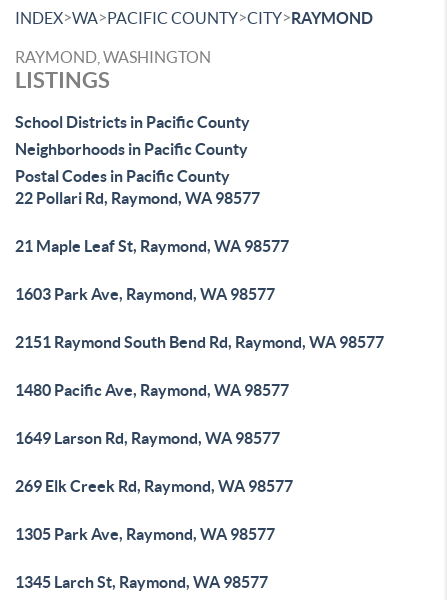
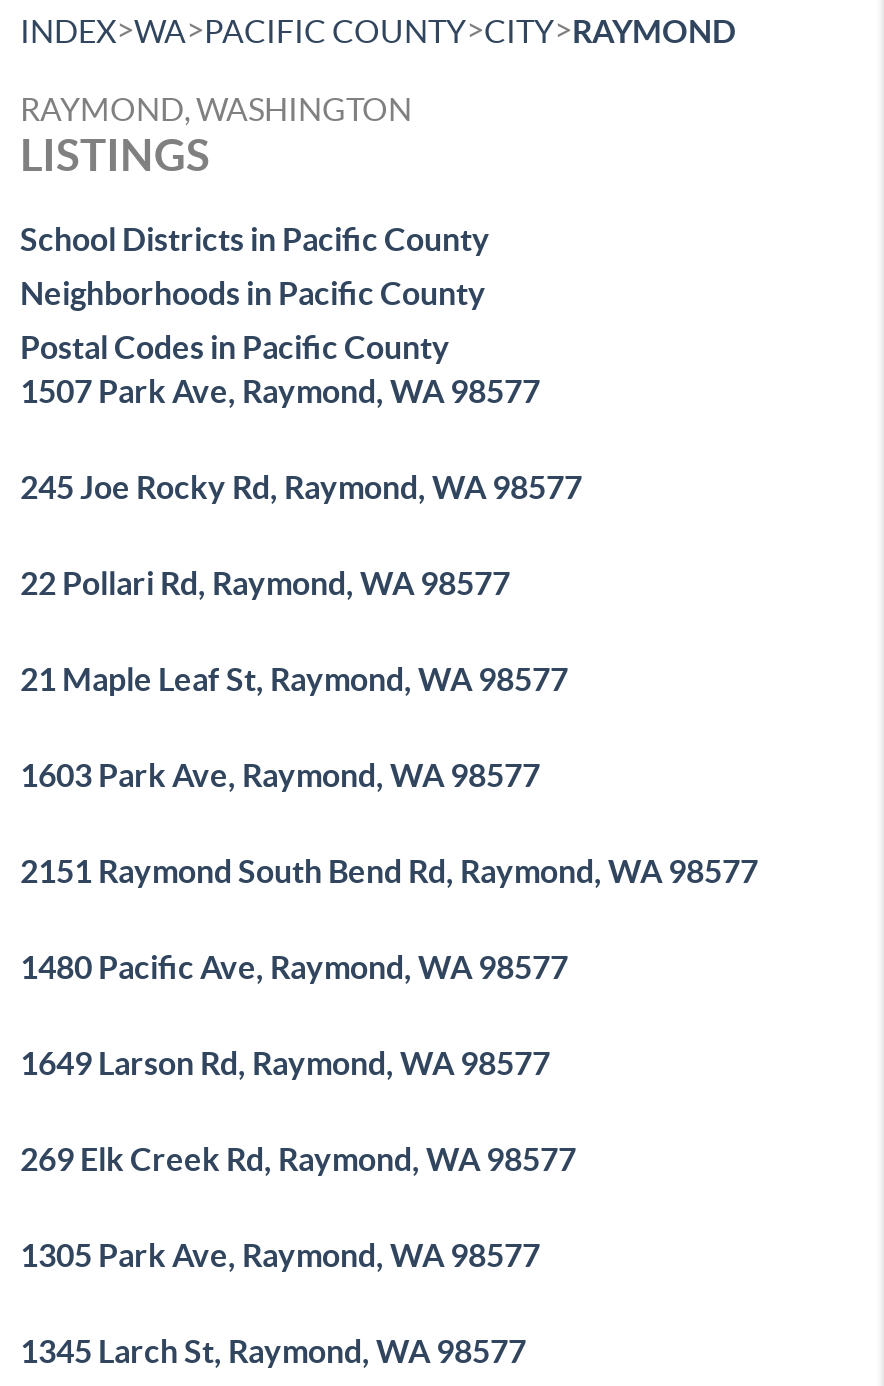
+ 1507 Park Ave, Raymond, WA 98577
+ 245 Joe Rocky Rd, Raymond, WA 98577
